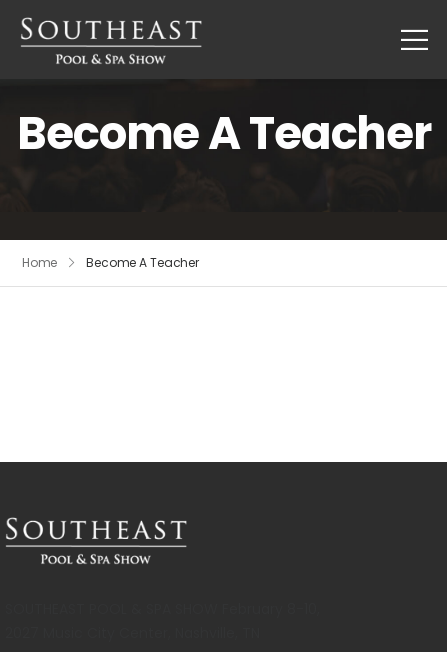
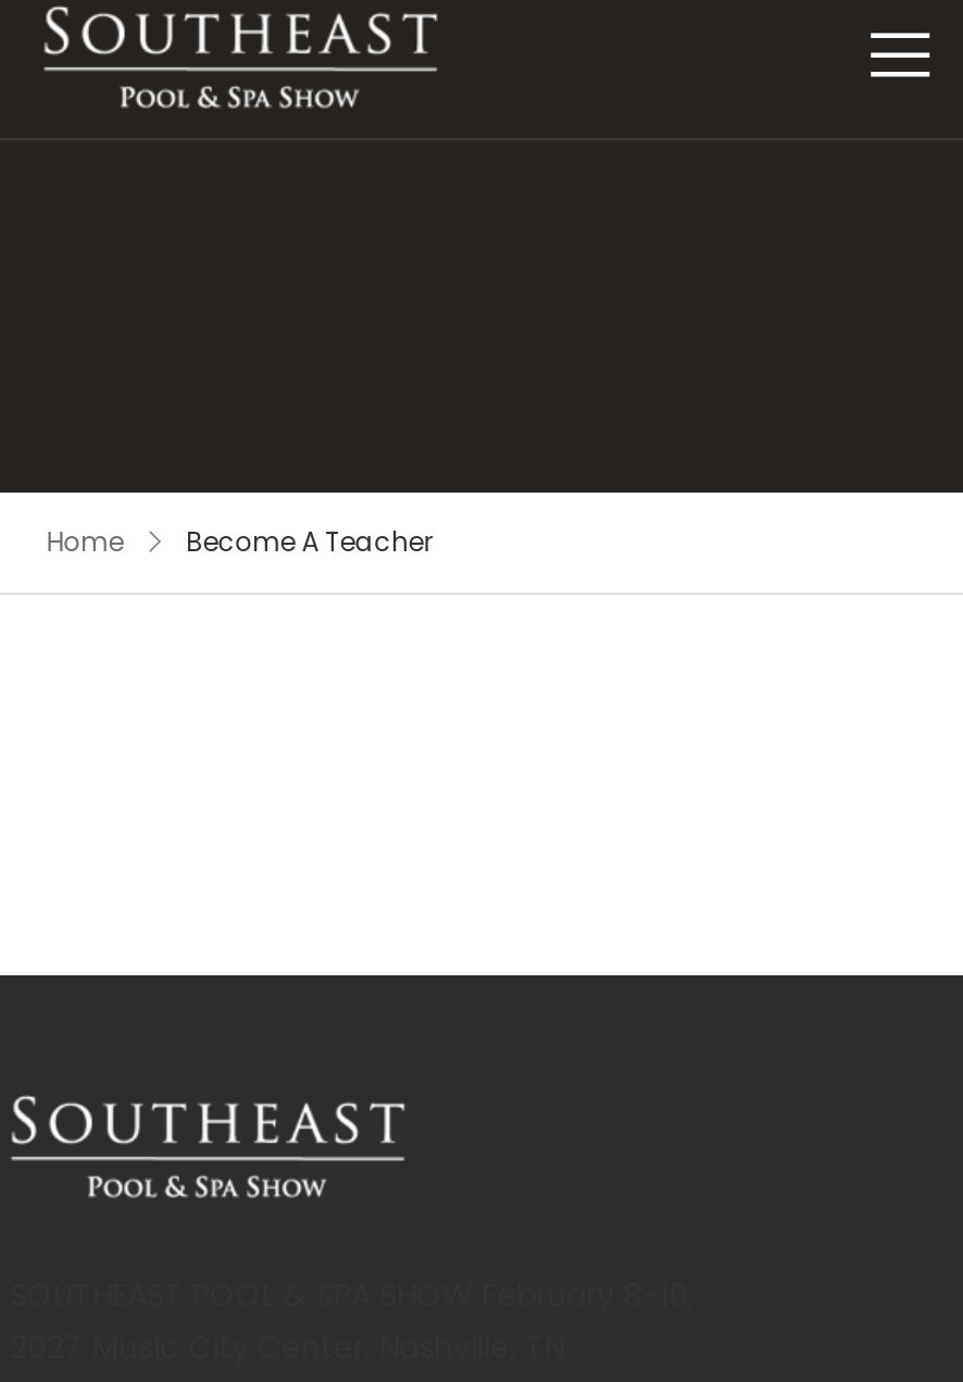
- Become A Teacher
